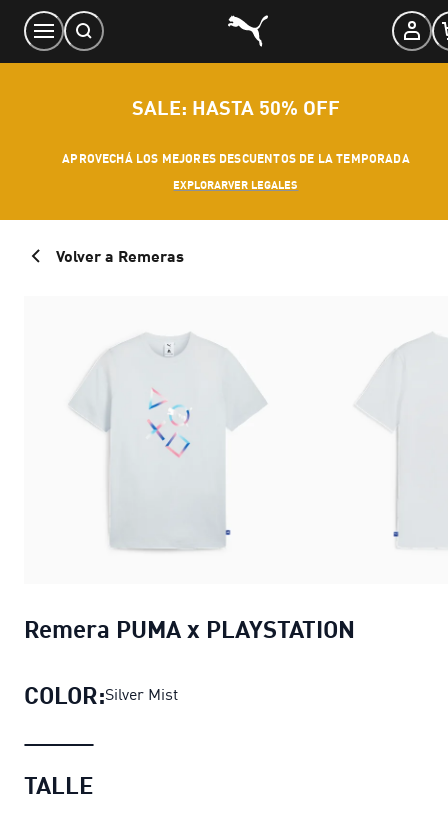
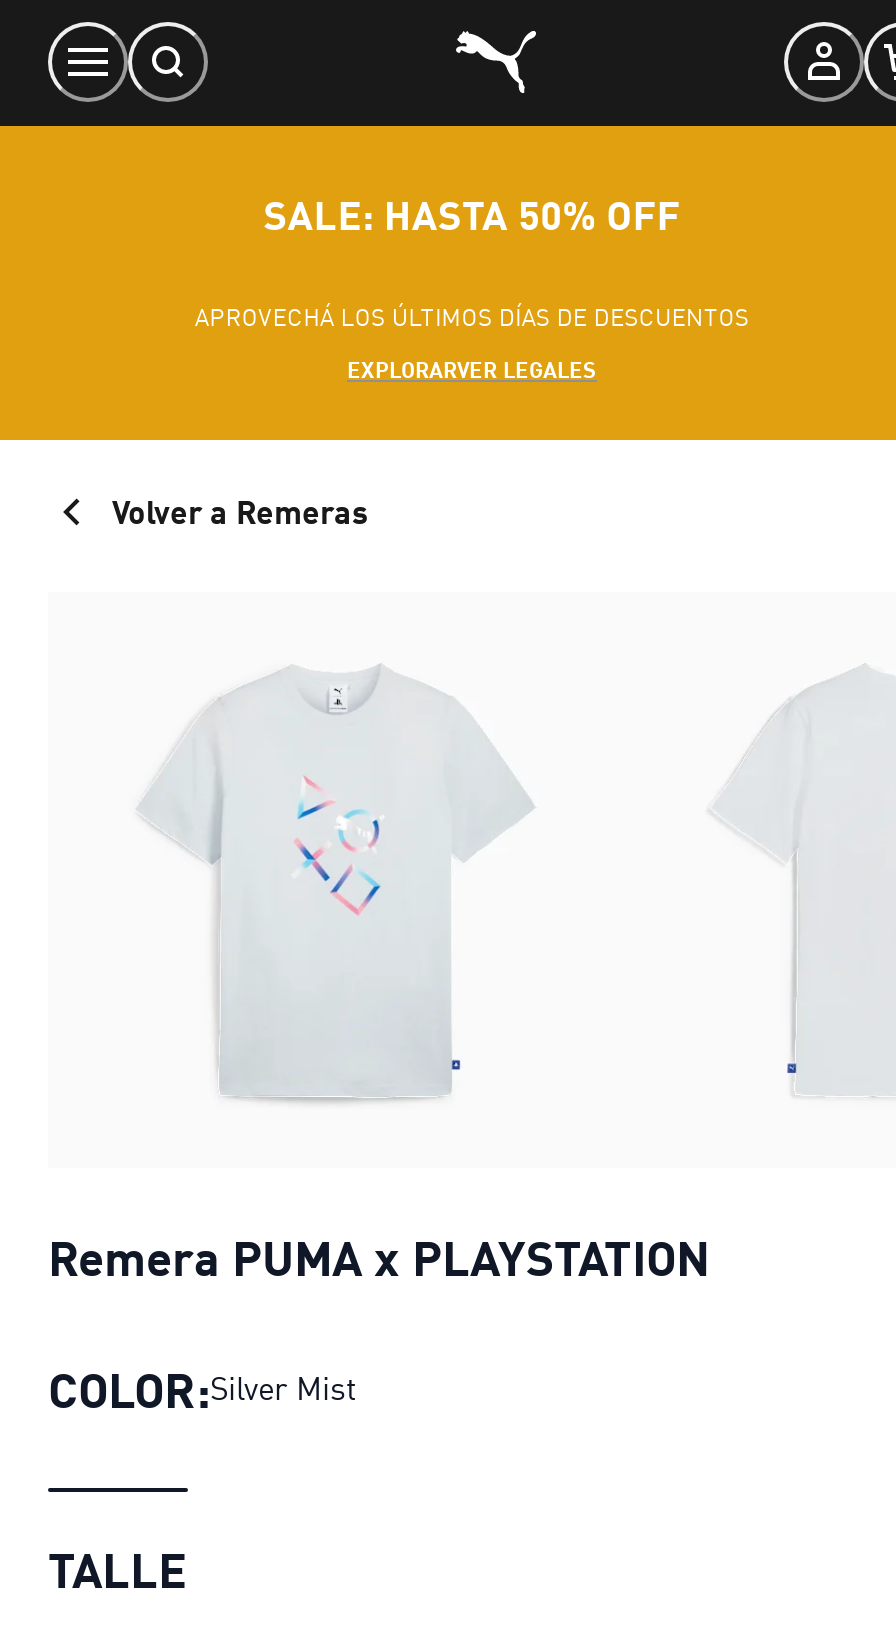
- APROVECHÁ LOS MEJORES DESCUENTOS DE LA TEMPORADA
+ APROVECHÁ LOS ÚLTIMOS DÍAS DE DESCUENTOS
